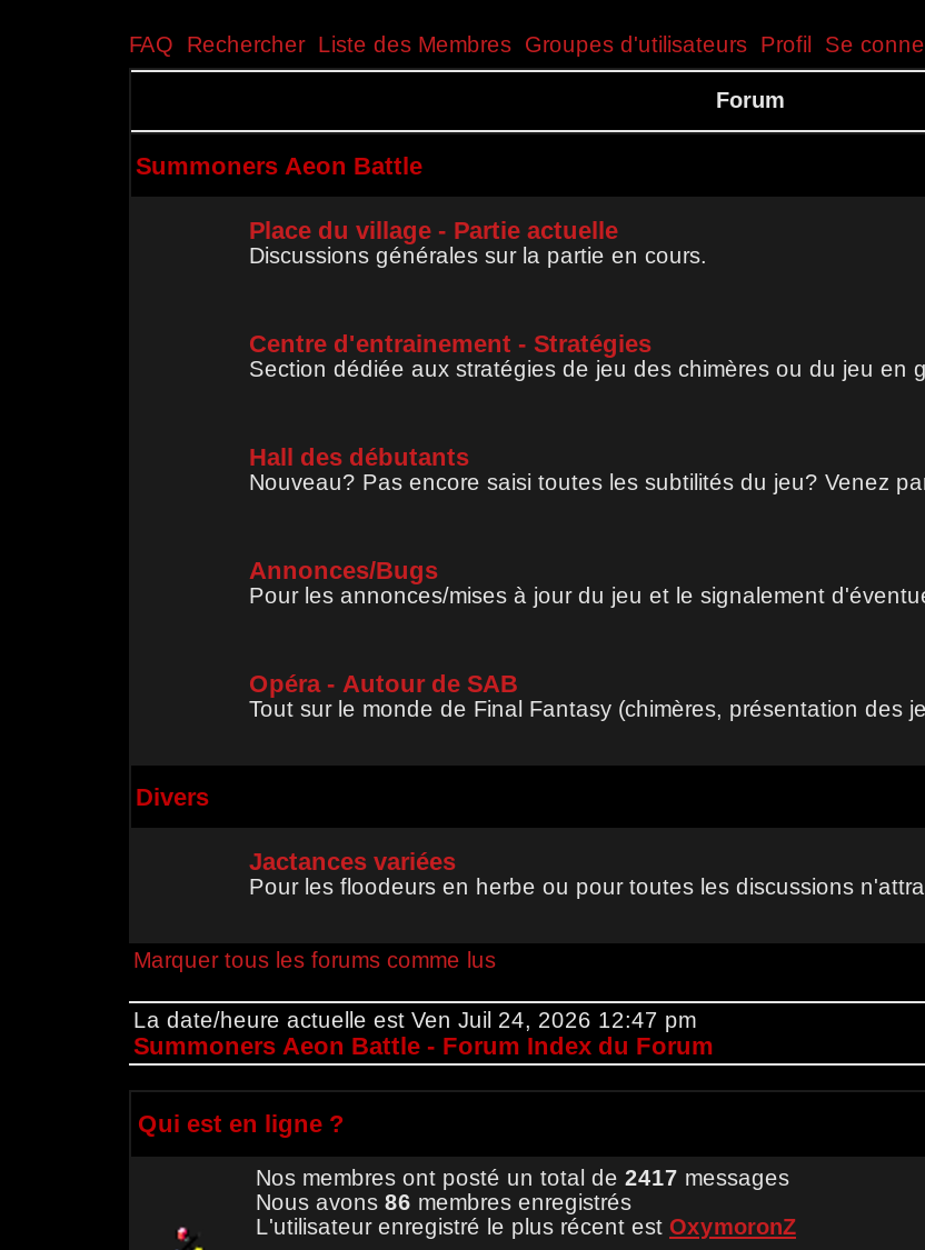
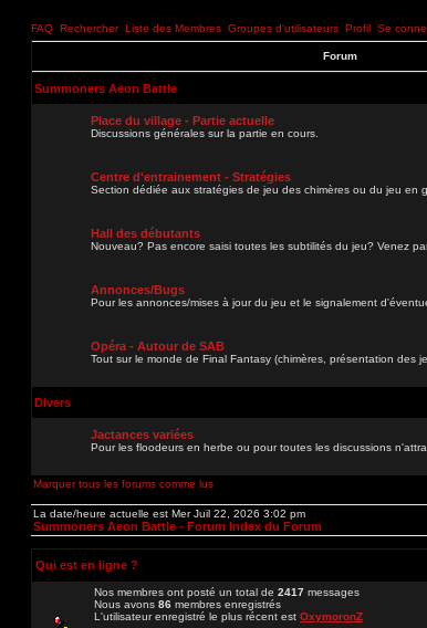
- La date/heure actuelle est Ven Juil 24, 2026 12:47 pm
+ La date/heure actuelle est Mer Juil 22, 2026 3:02 pm
